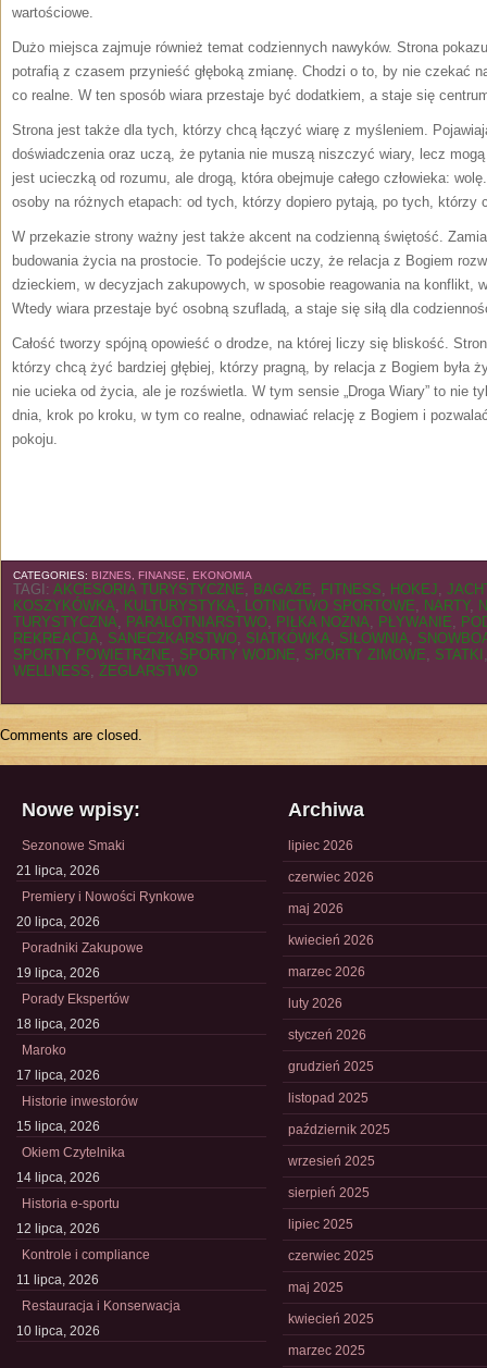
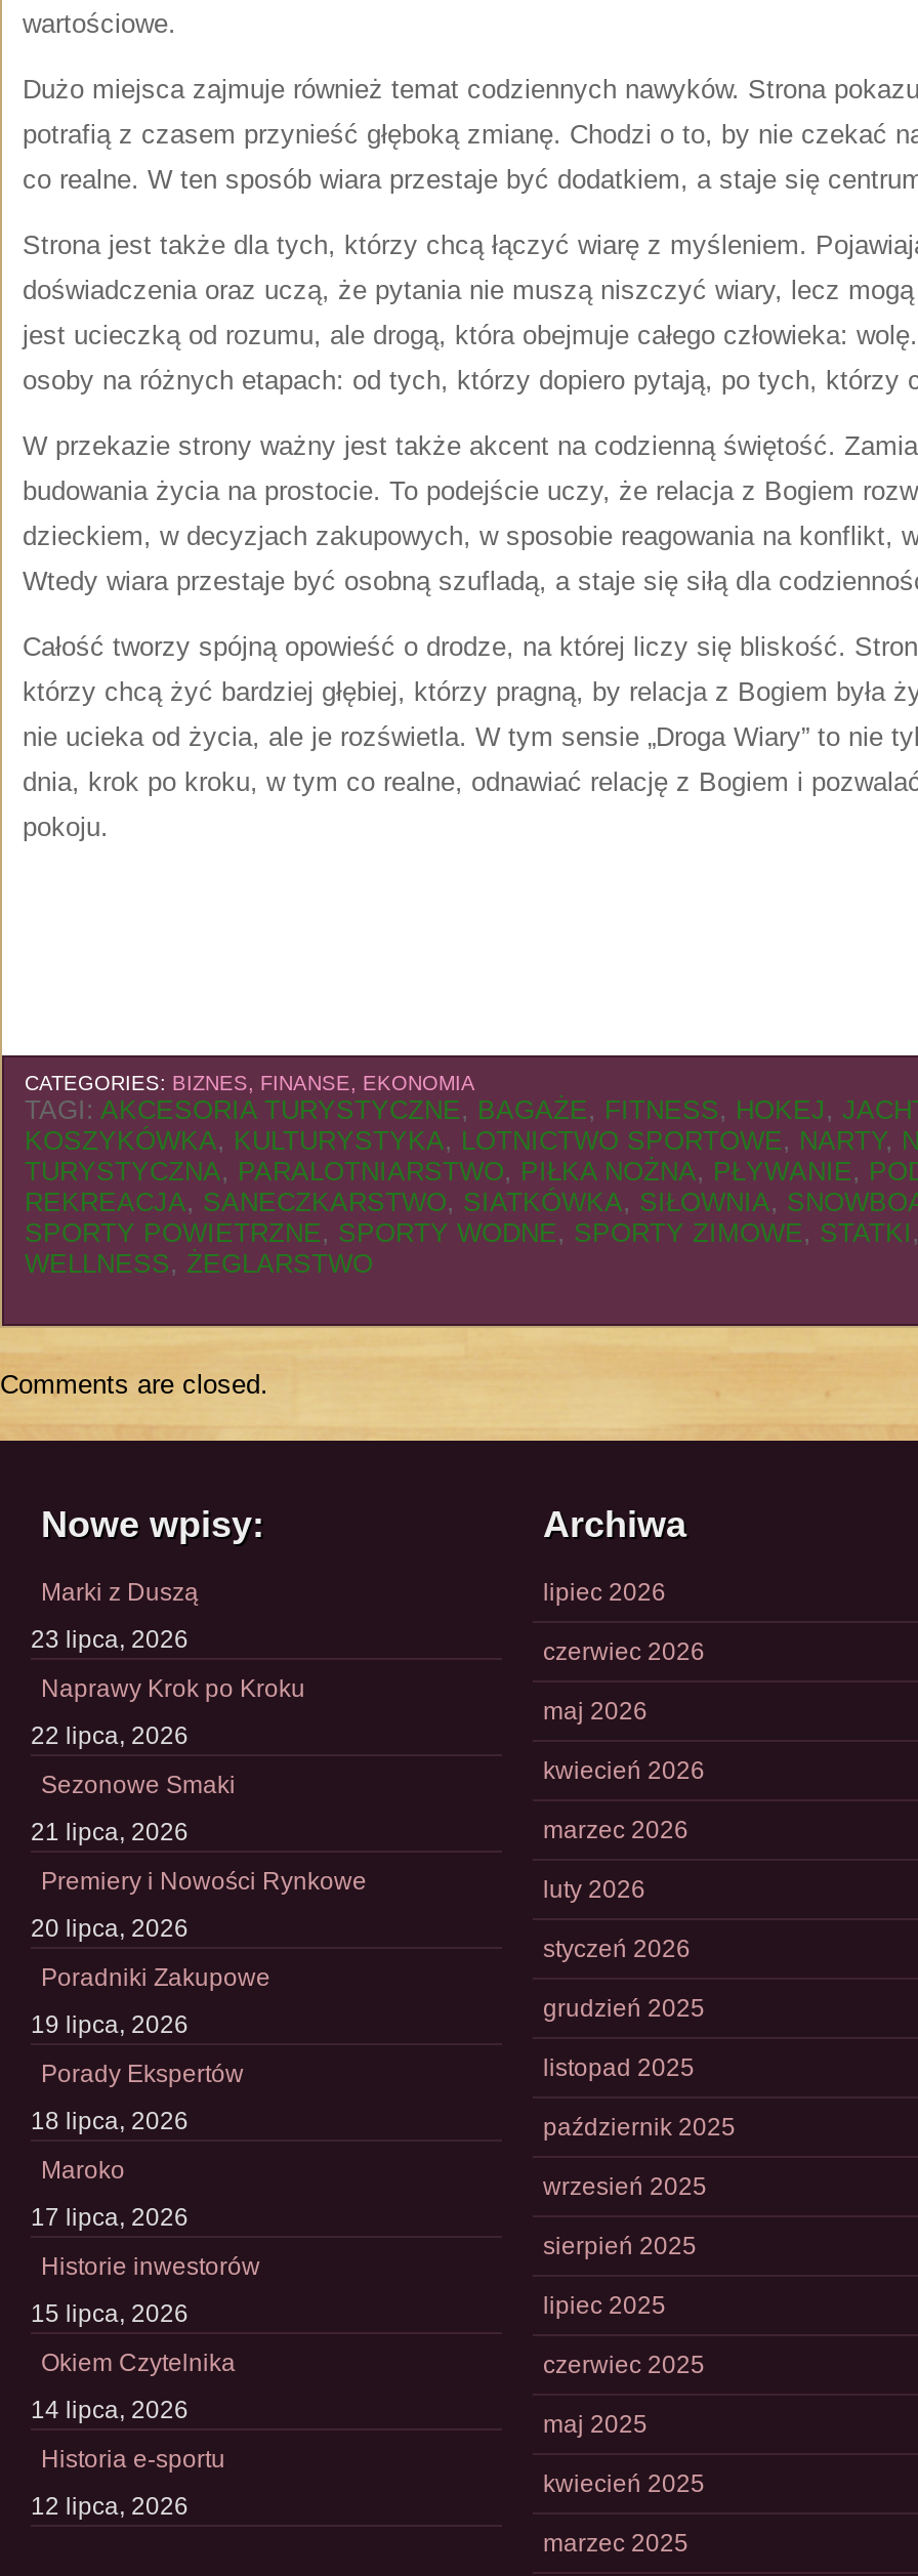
moved down: Sezonowe Smaki | 21 lipca, 2026 | Premiery i Nowości Rynkowe | ... | Historia e-sportu | 12 lipca, 2026

+ Marki z Duszą
+ 23 lipca, 2026
+ Naprawy Krok po Kroku
+ 22 lipca, 2026

- Kontrole i compliance
- 11 lipca, 2026
- Restauracja i Konserwacja
- 10 lipca, 2026
